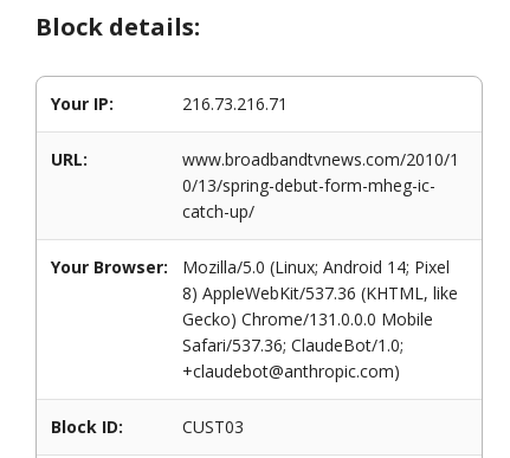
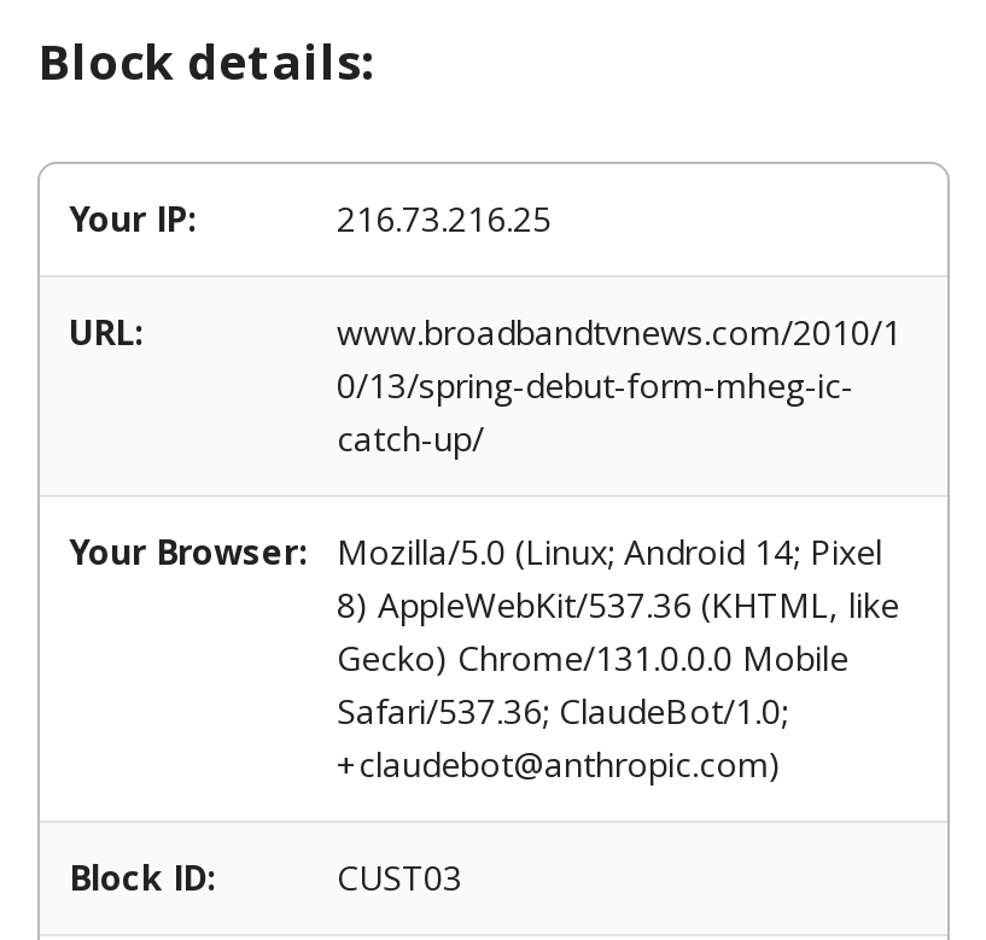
- 216.73.216.71
+ 216.73.216.25
